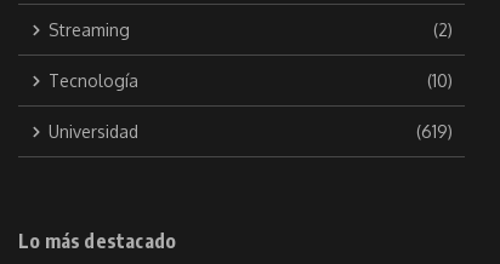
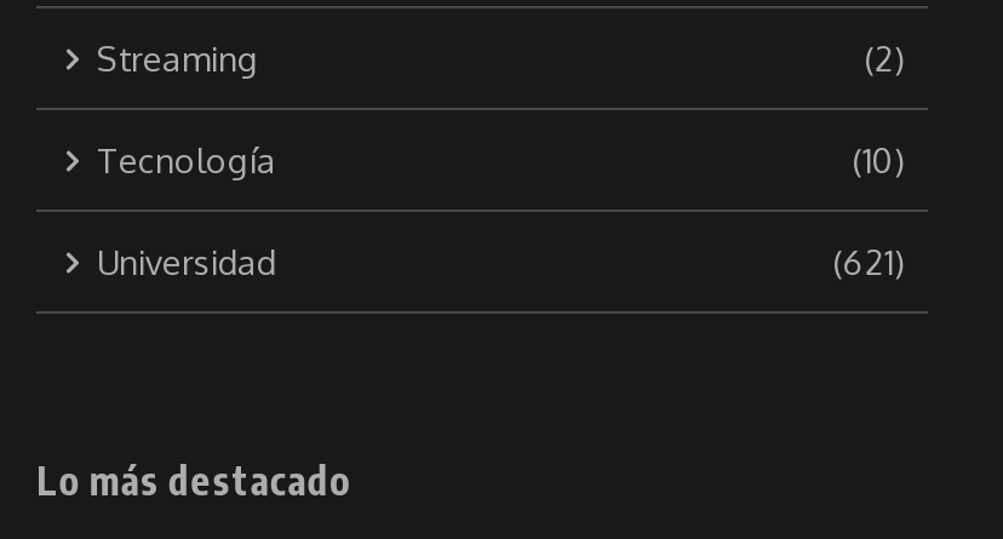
- (619)
+ (621)
